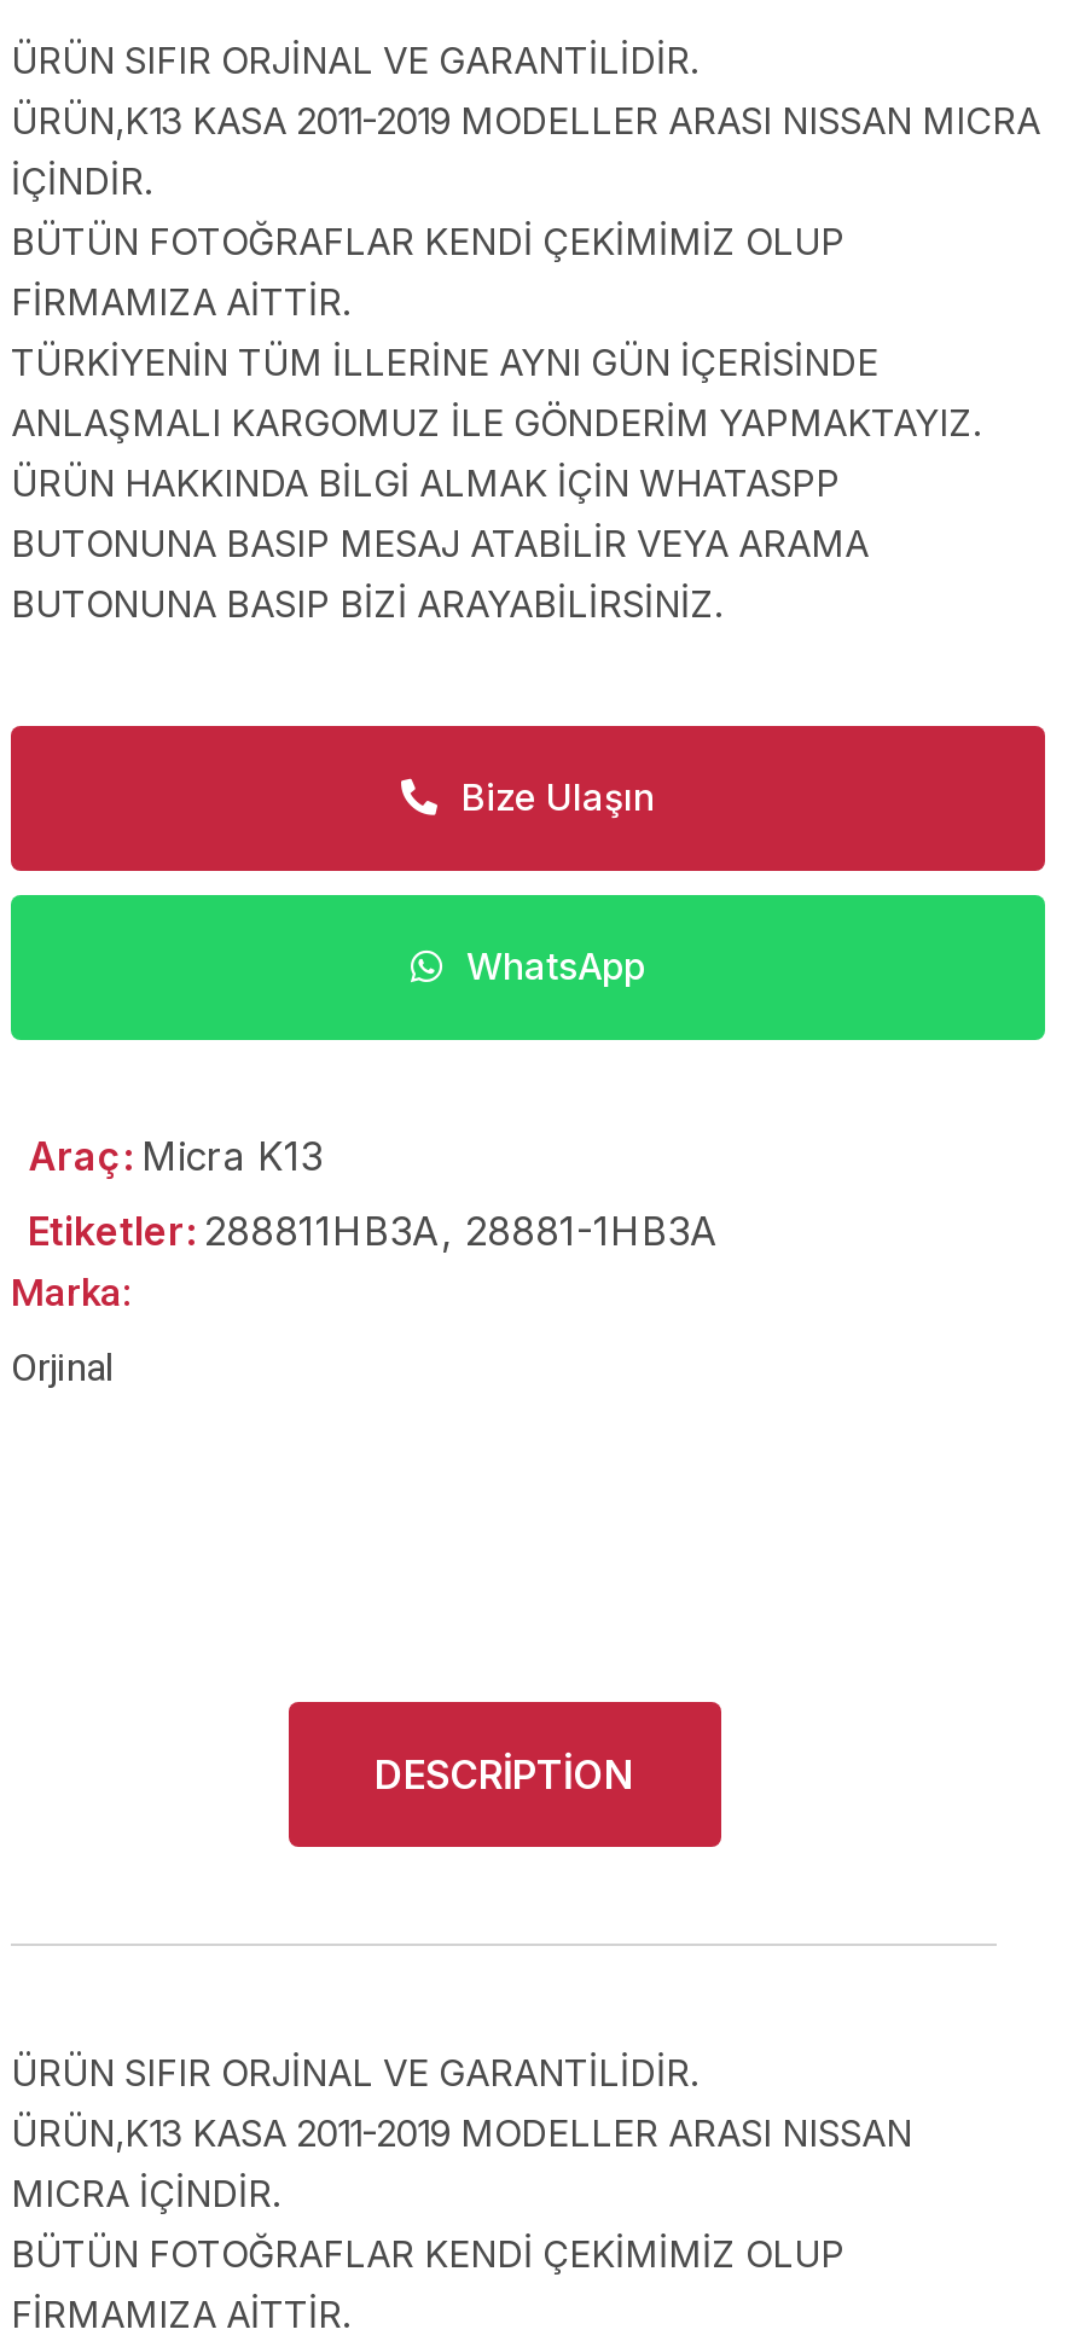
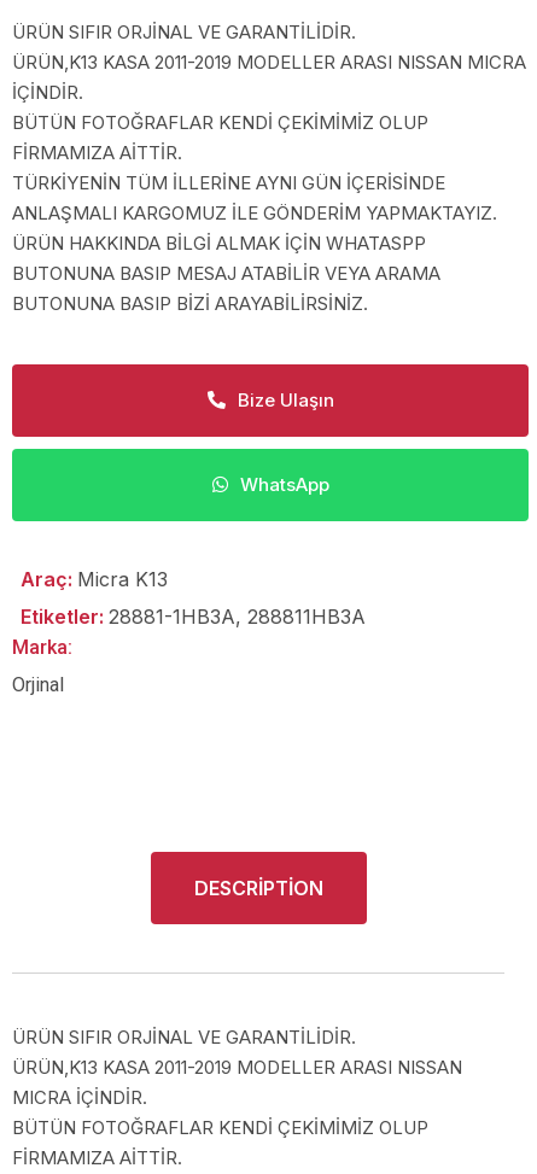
- Etiketler: 288811HB3A, 28881-1HB3A
+ Etiketler: 28881-1HB3A, 288811HB3A
